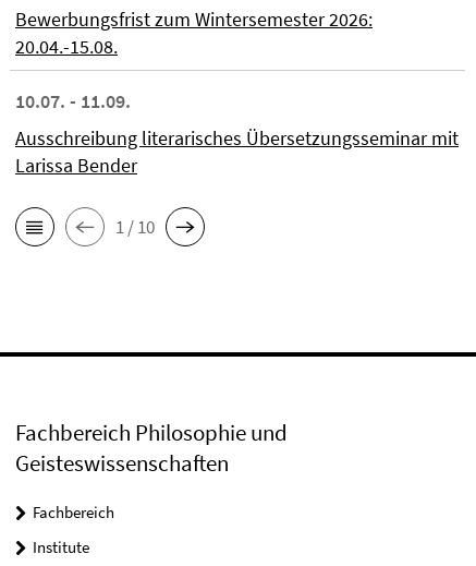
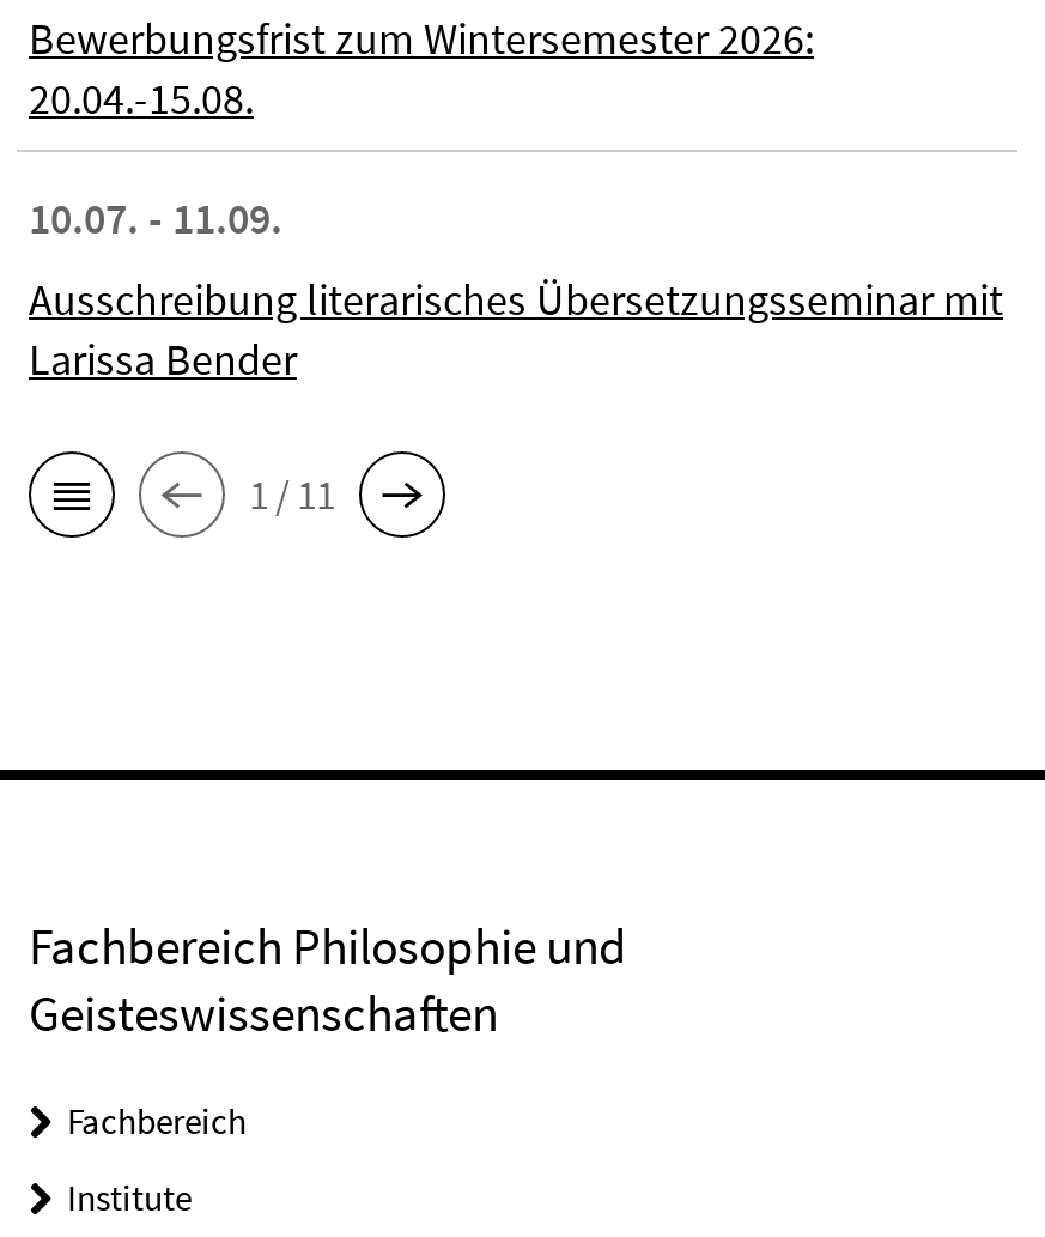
- 1 / 10
+ 1 / 11
